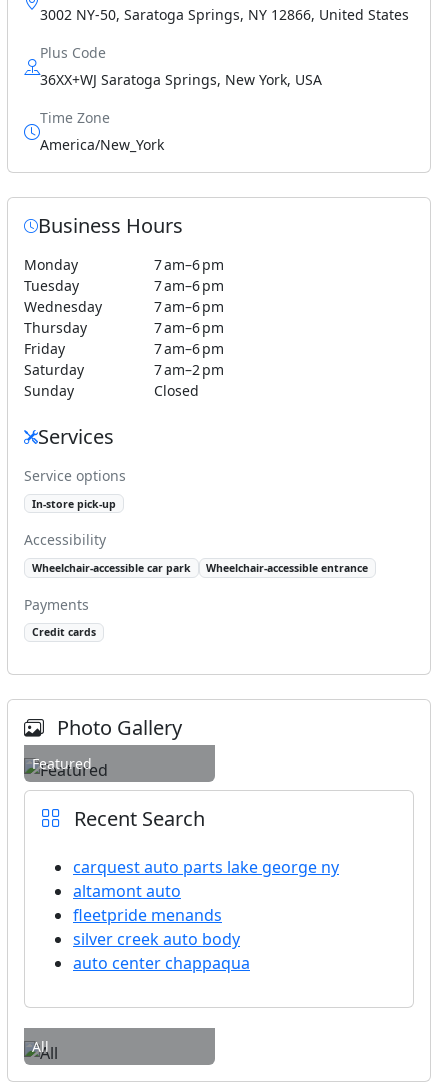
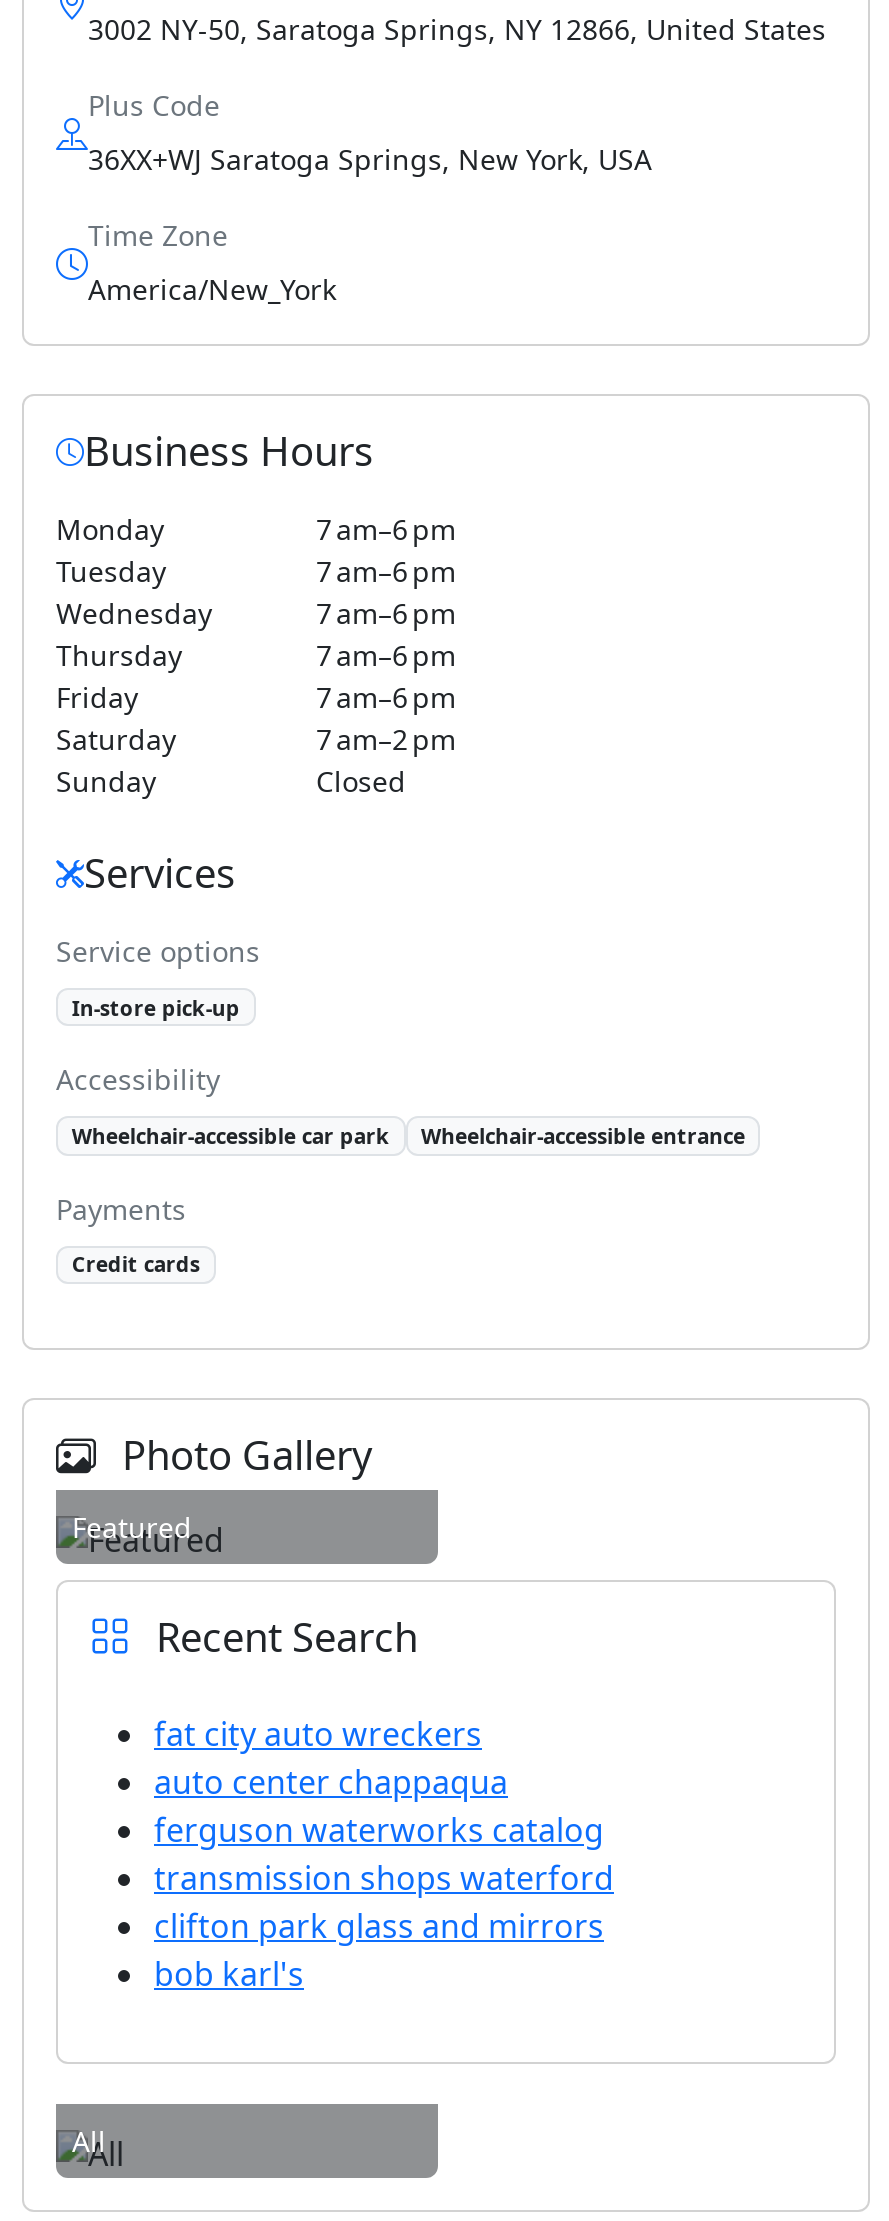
- carquest auto parts lake george ny
- altamont auto
- fleetpride menands
- silver creek auto body
+ fat city auto wreckers

moved up: auto center chappaqua

+ ferguson waterworks catalog
+ transmission shops waterford
+ clifton park glass and mirrors
+ bob karl's
